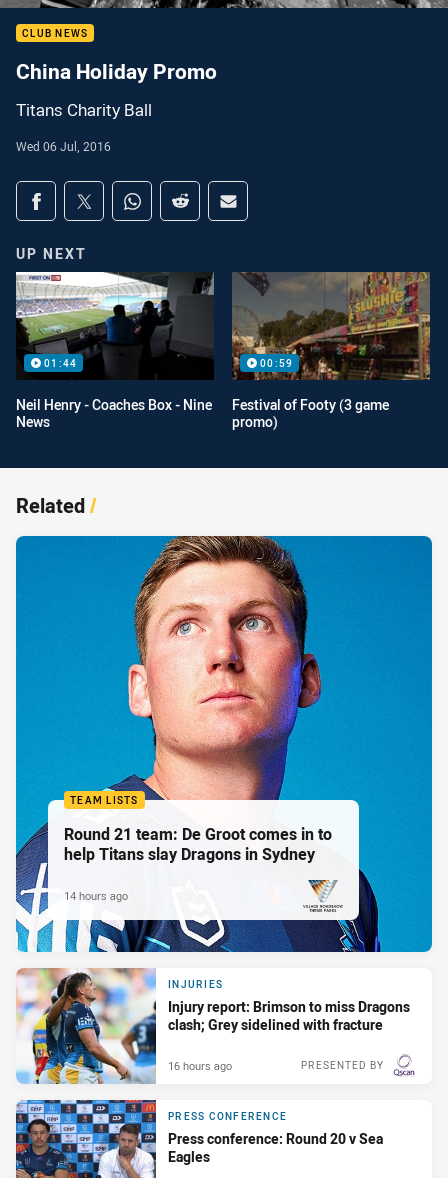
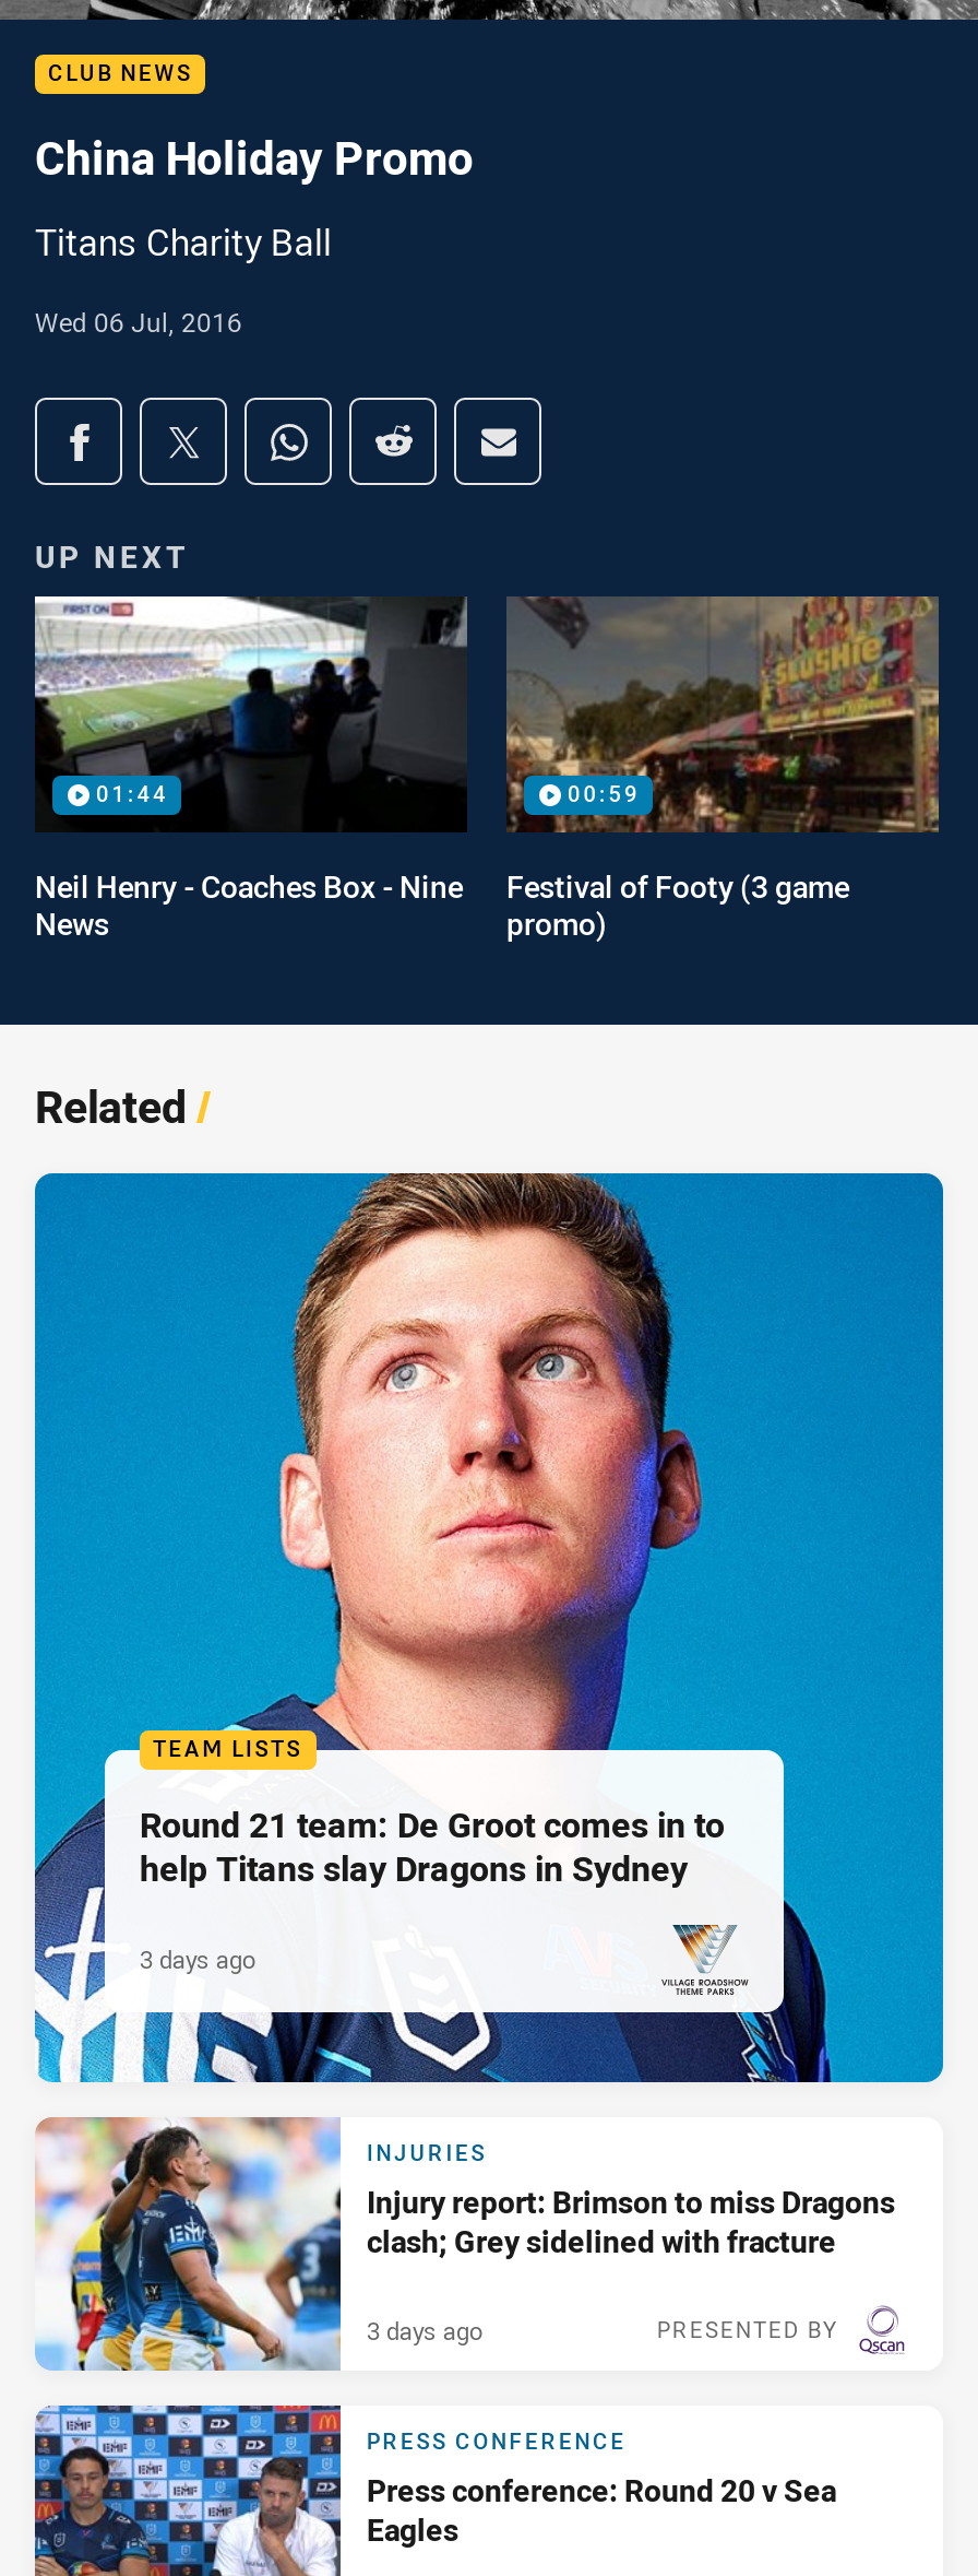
- 14 hours ago
+ 3 days ago

- 16 hours ago
+ 3 days ago
